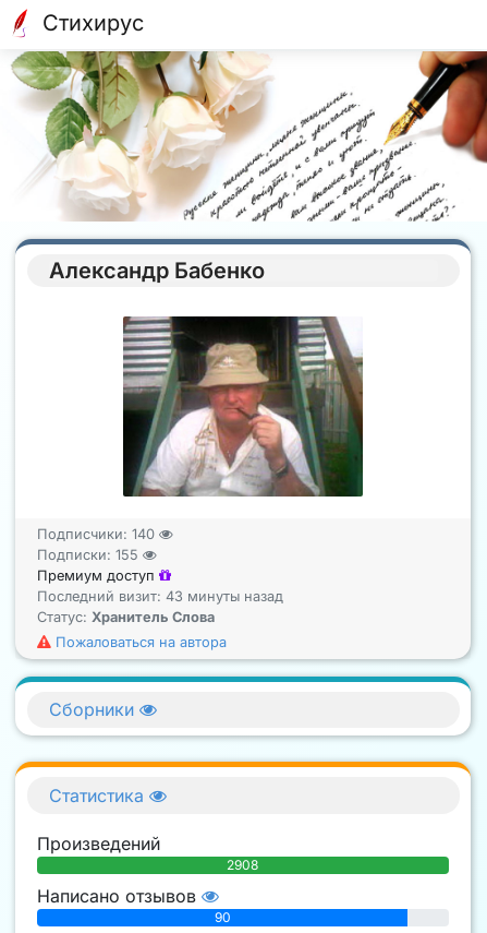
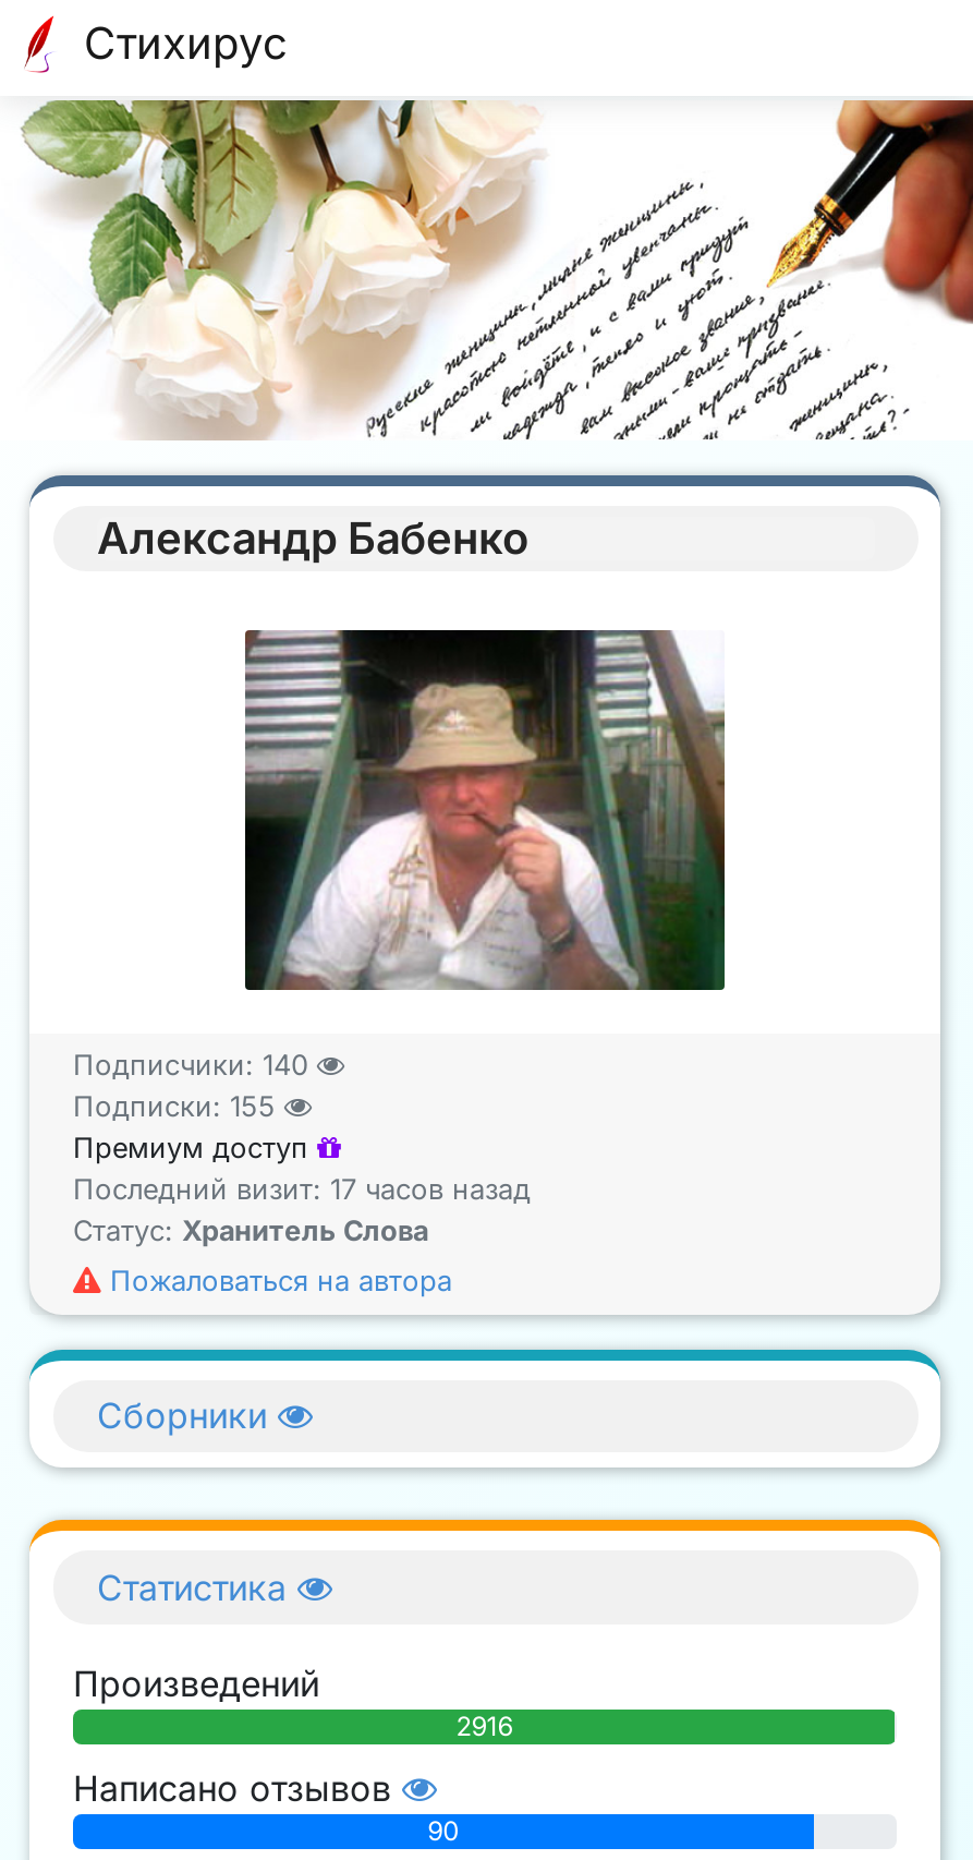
- Последний визит: 43 минуты назад
+ Последний визит: 17 часов назад

- 2908
+ 2916
